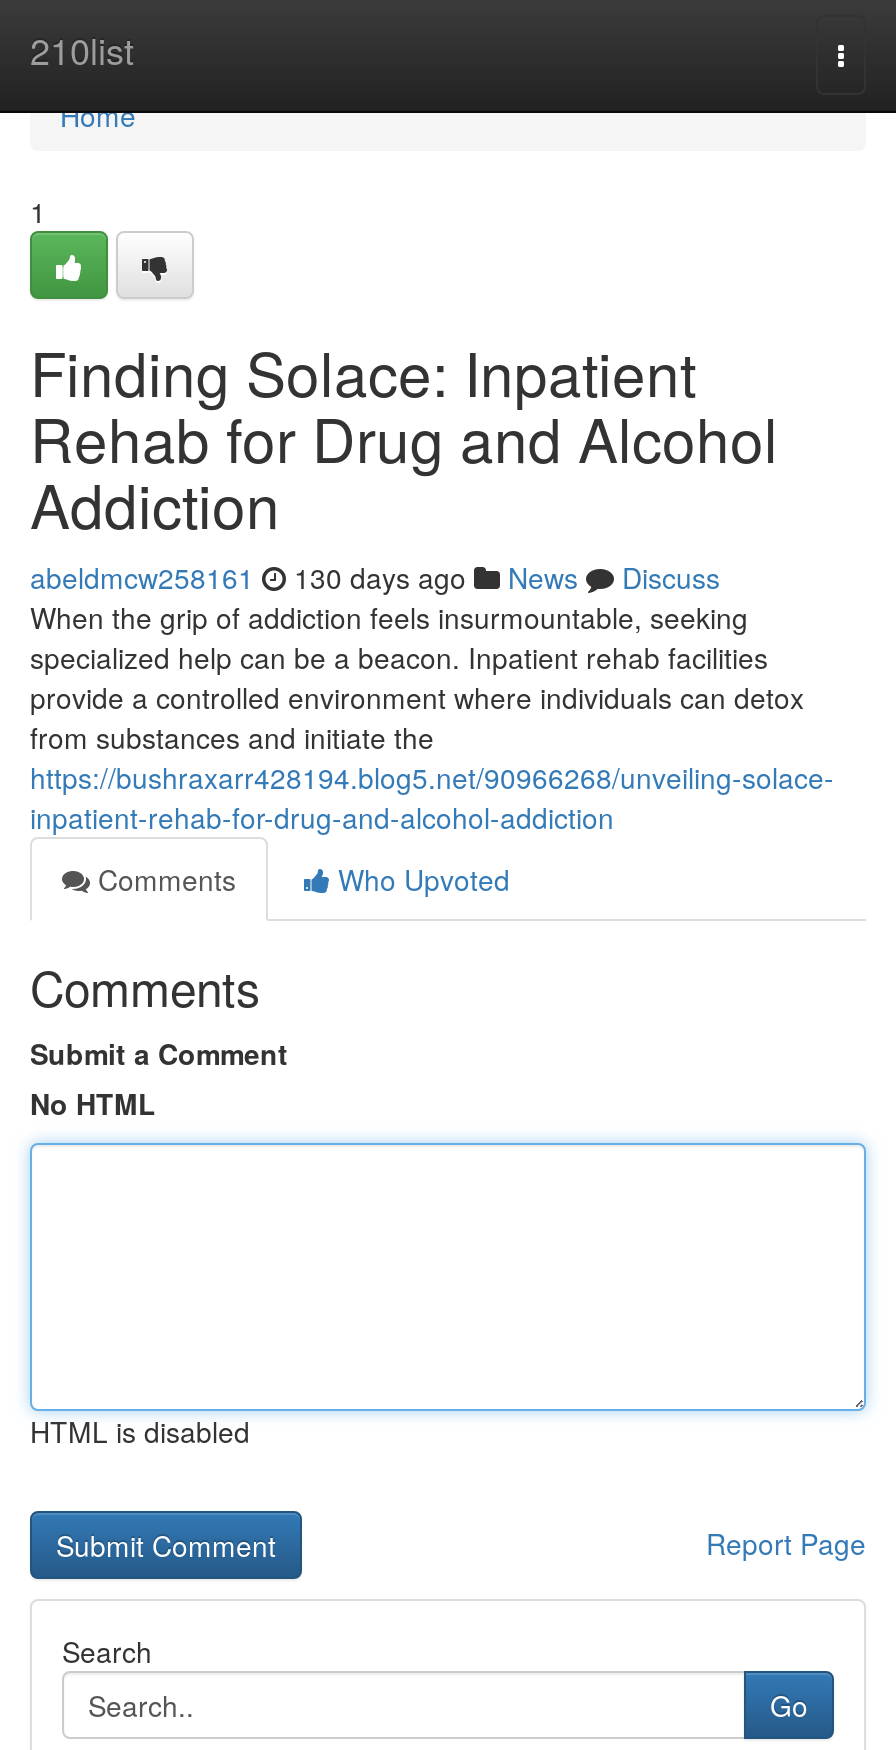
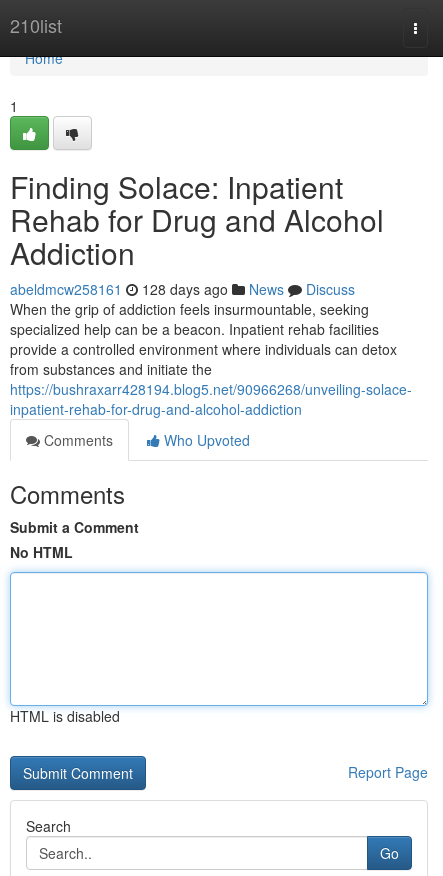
- abeldmcw258161 130 days ago News Discuss
+ abeldmcw258161 128 days ago News Discuss
